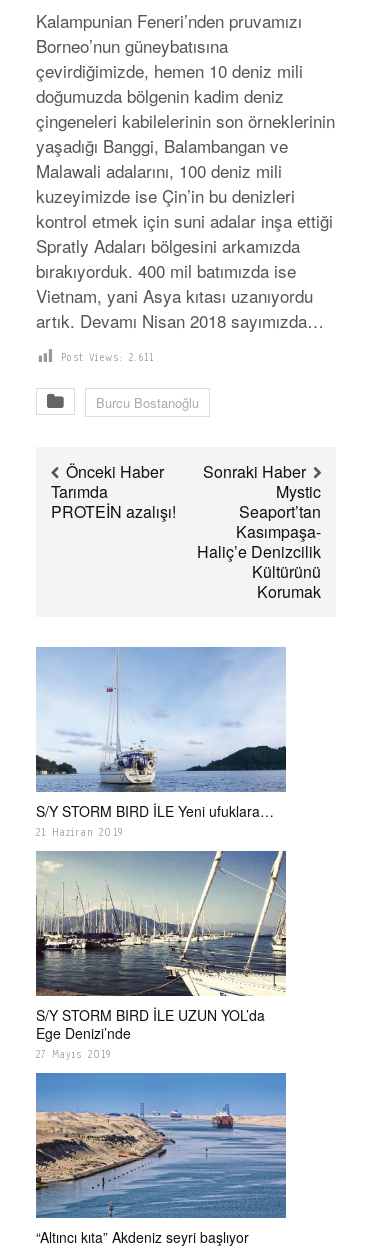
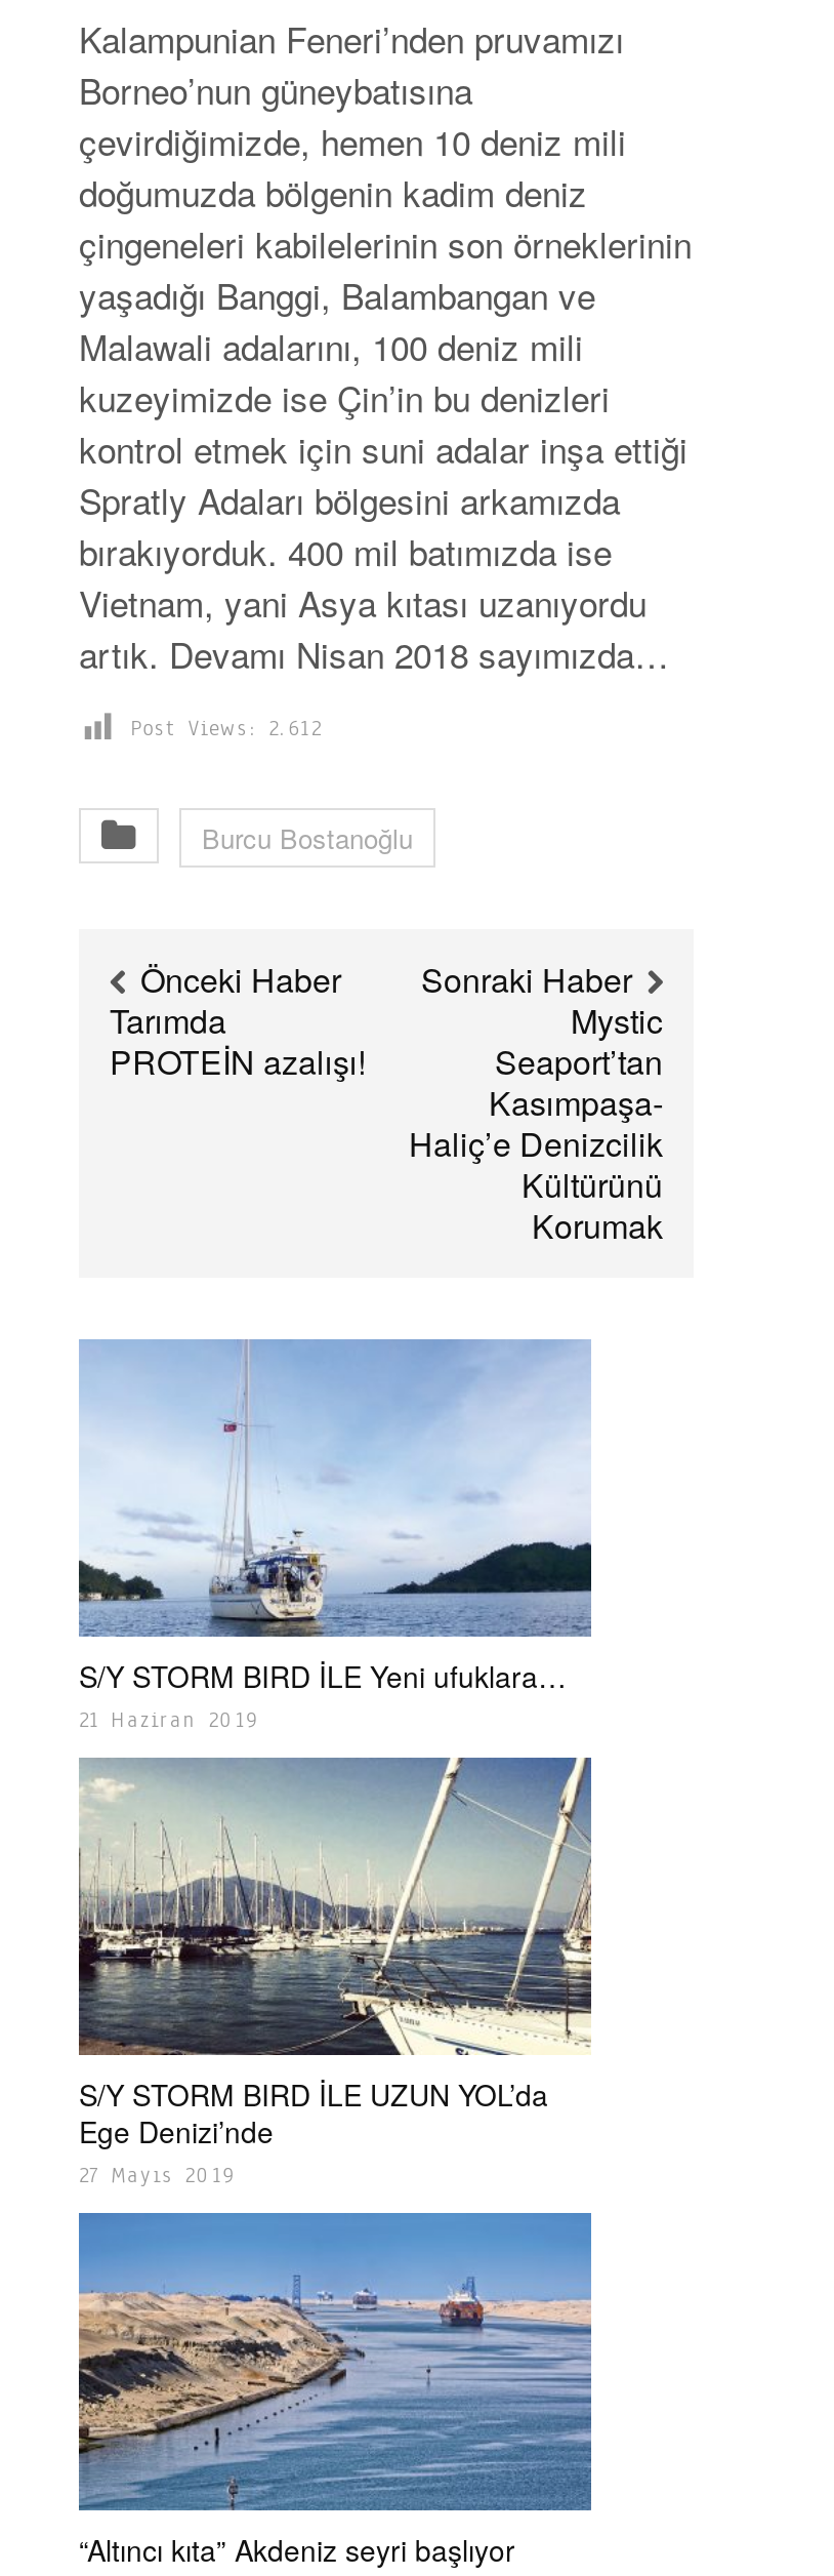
- Post Views: 2.611
+ Post Views: 2.612
